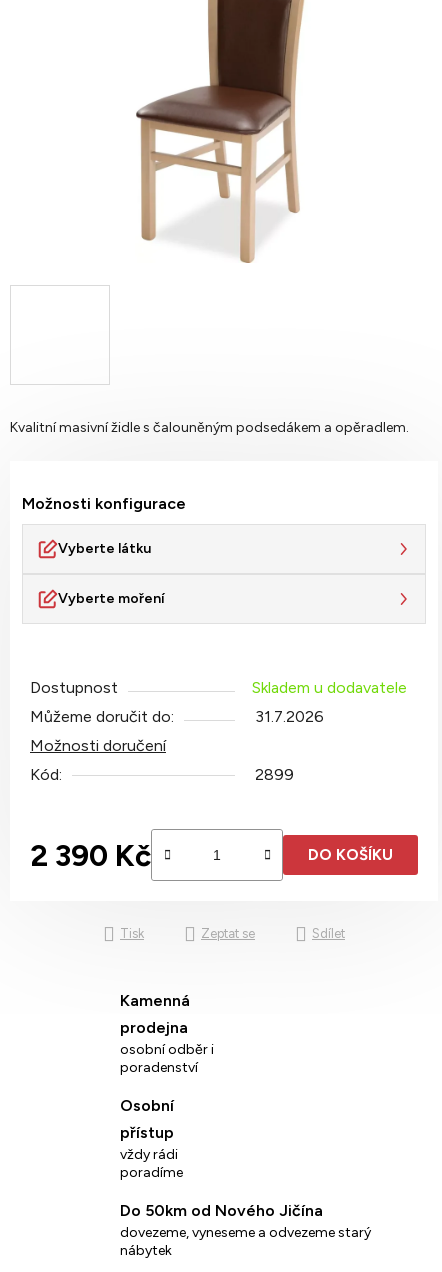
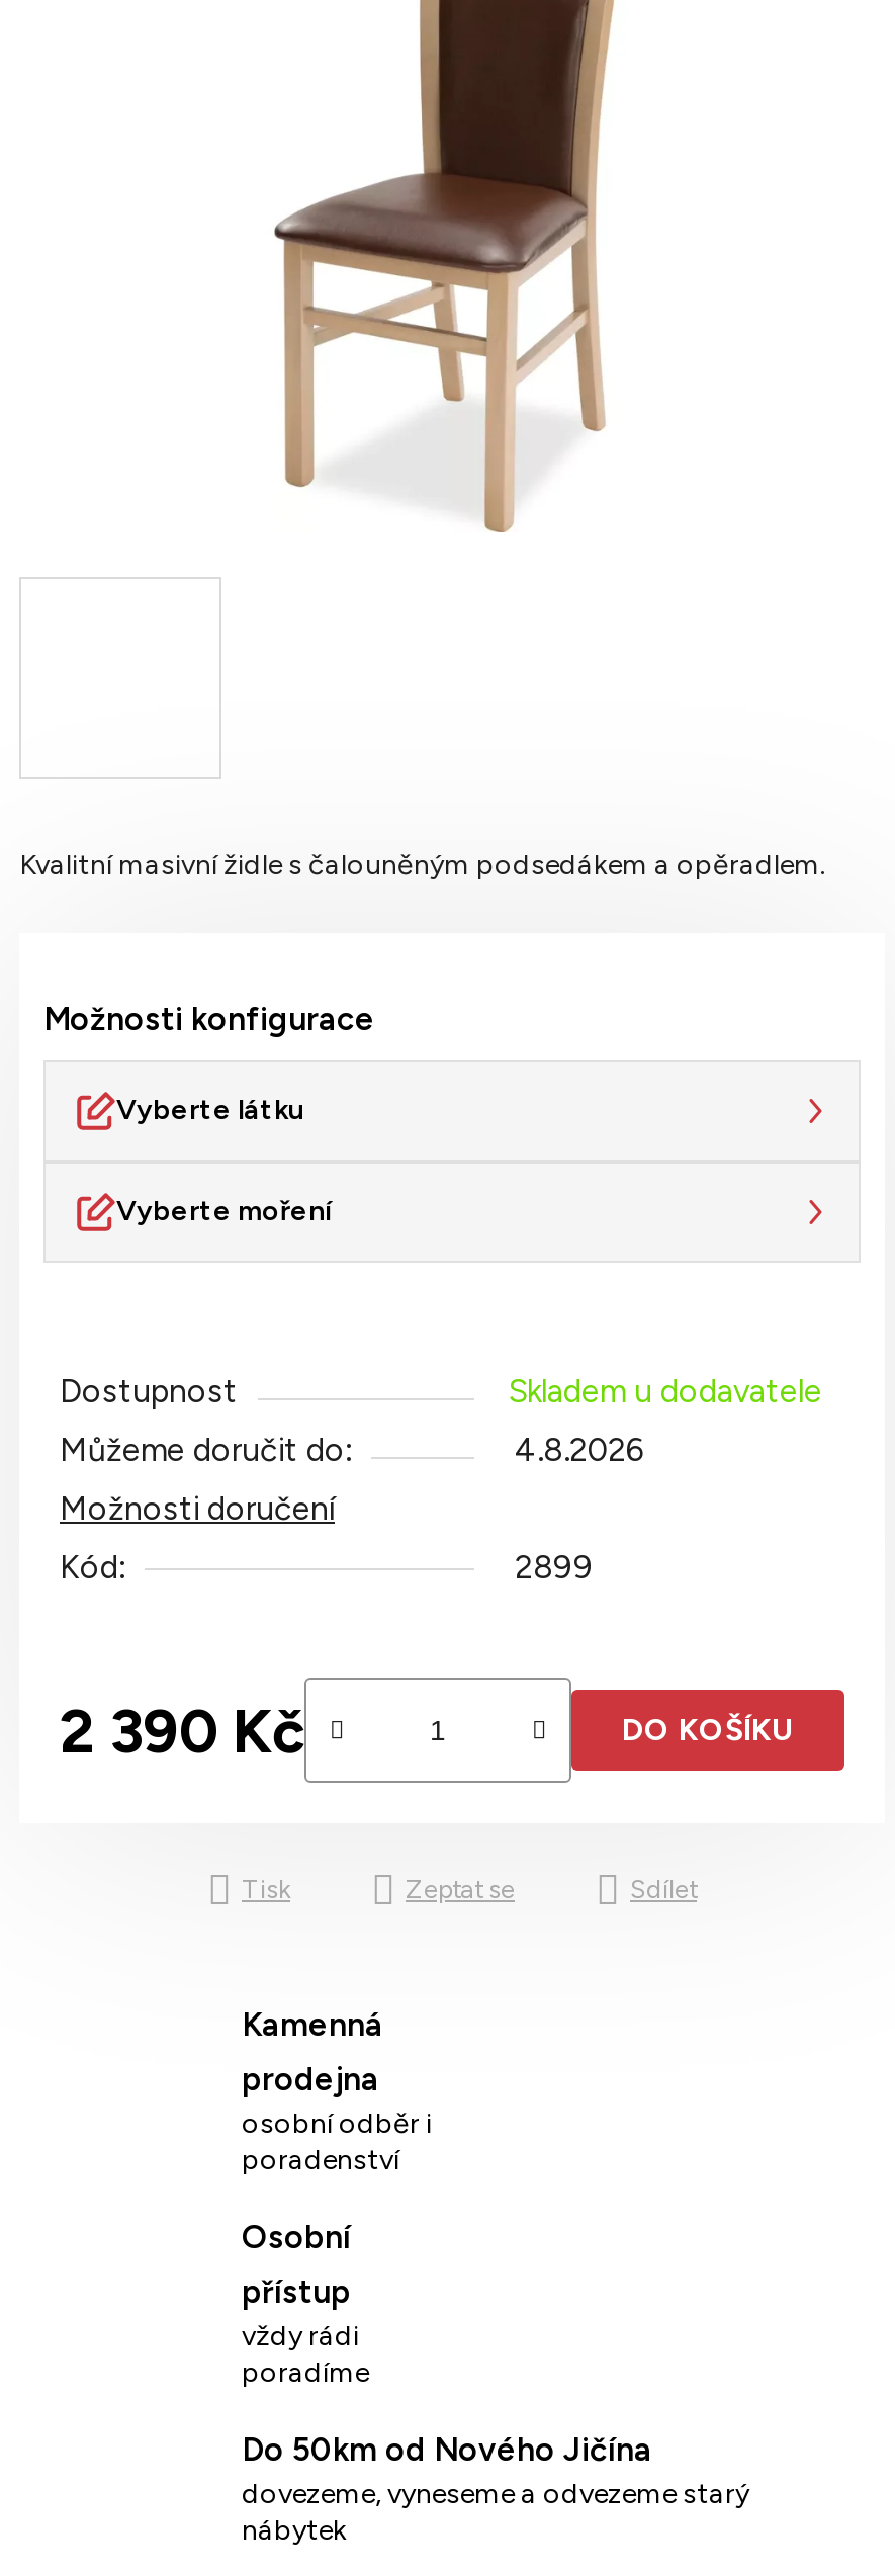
- 31.7.2026
+ 4.8.2026
